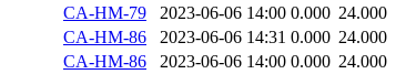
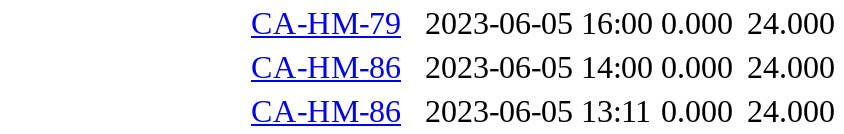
- CA-HM-79 2023-06-06 14:00 0.000 24.000
+ CA-HM-79 2023-06-05 16:00 0.000 24.000

- CA-HM-86 2023-06-06 14:31 0.000 24.000
+ CA-HM-86 2023-06-05 14:00 0.000 24.000

- CA-HM-86 2023-06-06 14:00 0.000 24.000
+ CA-HM-86 2023-06-05 13:11 0.000 24.000
